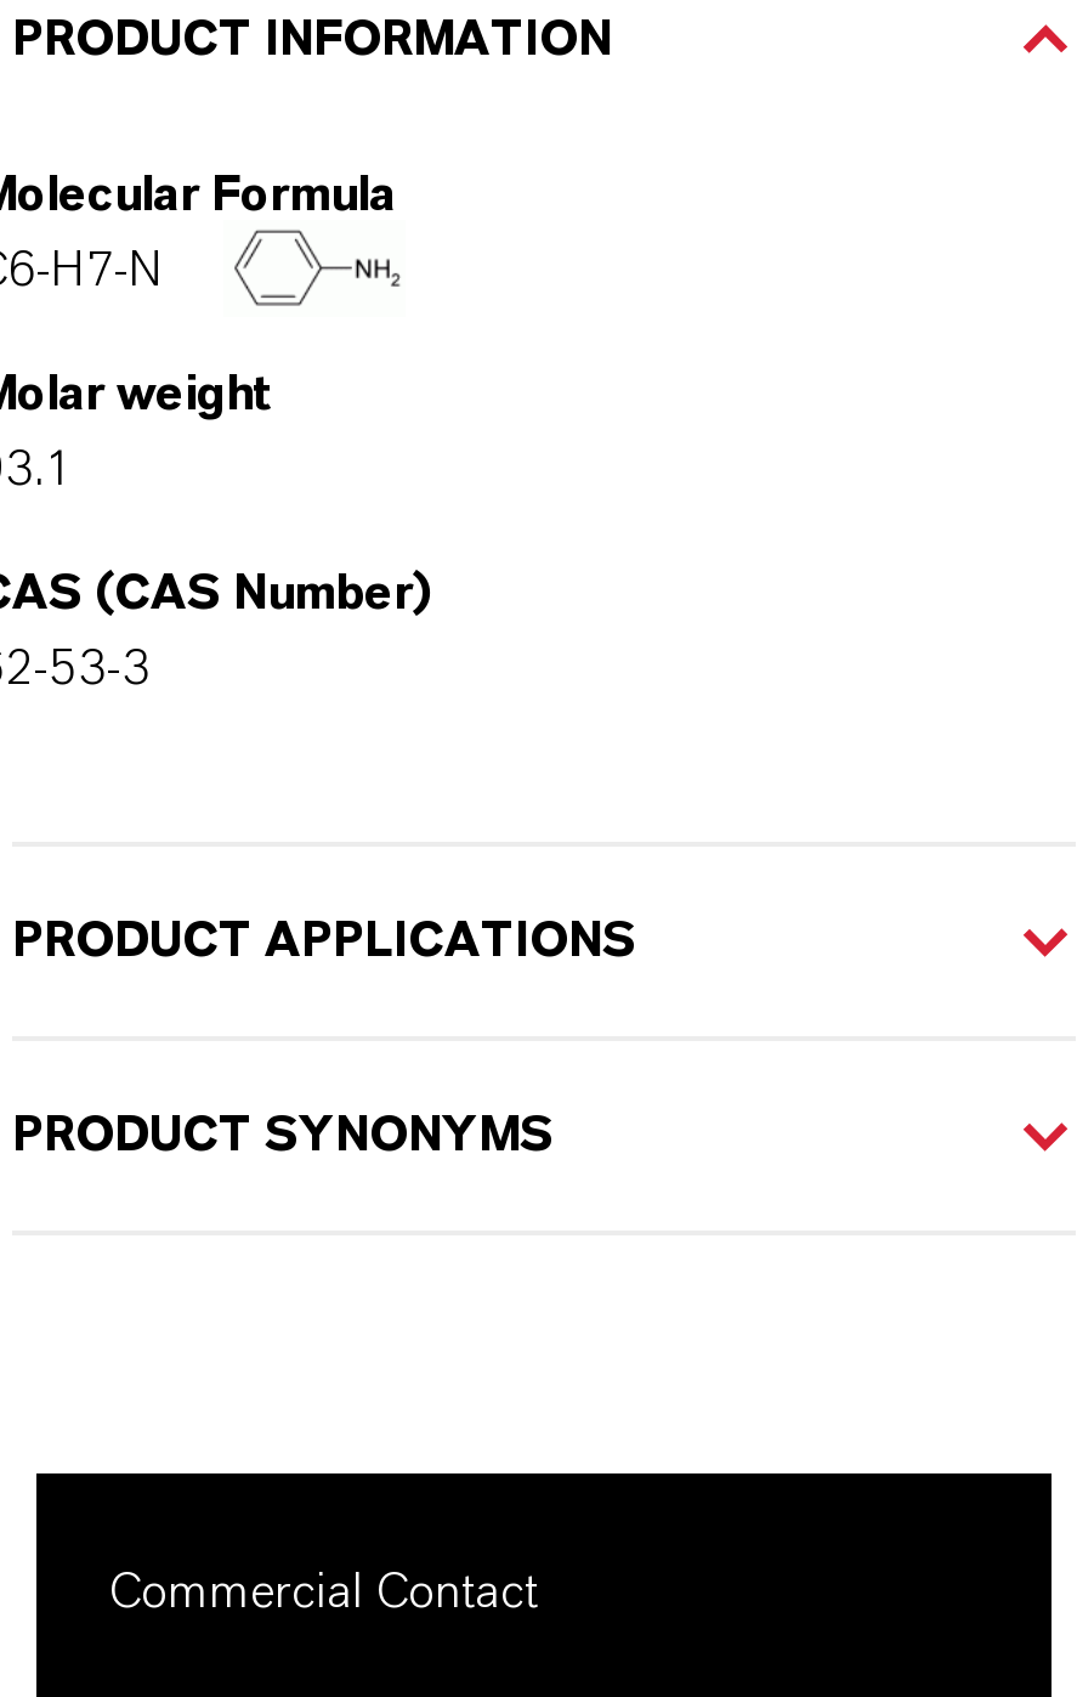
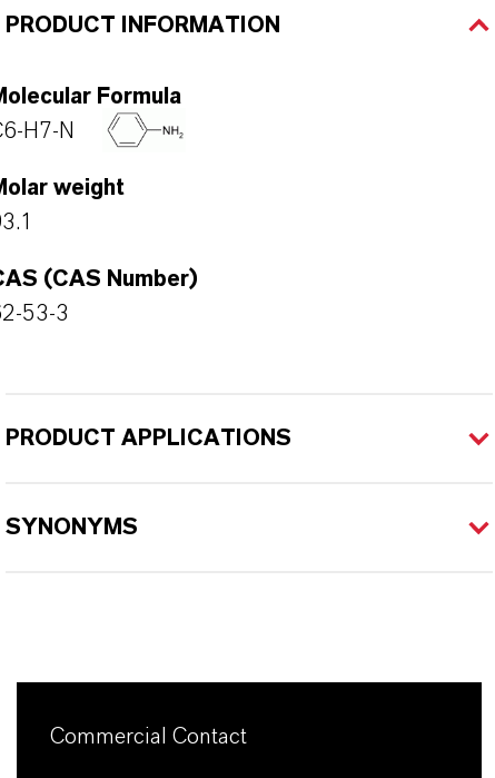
- PRODUCT SYNONYMS
+ SYNONYMS
